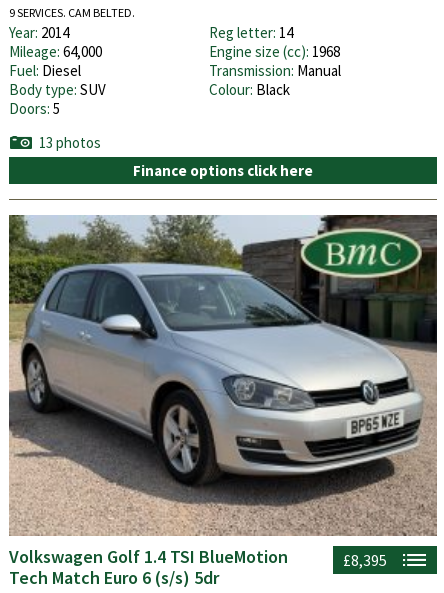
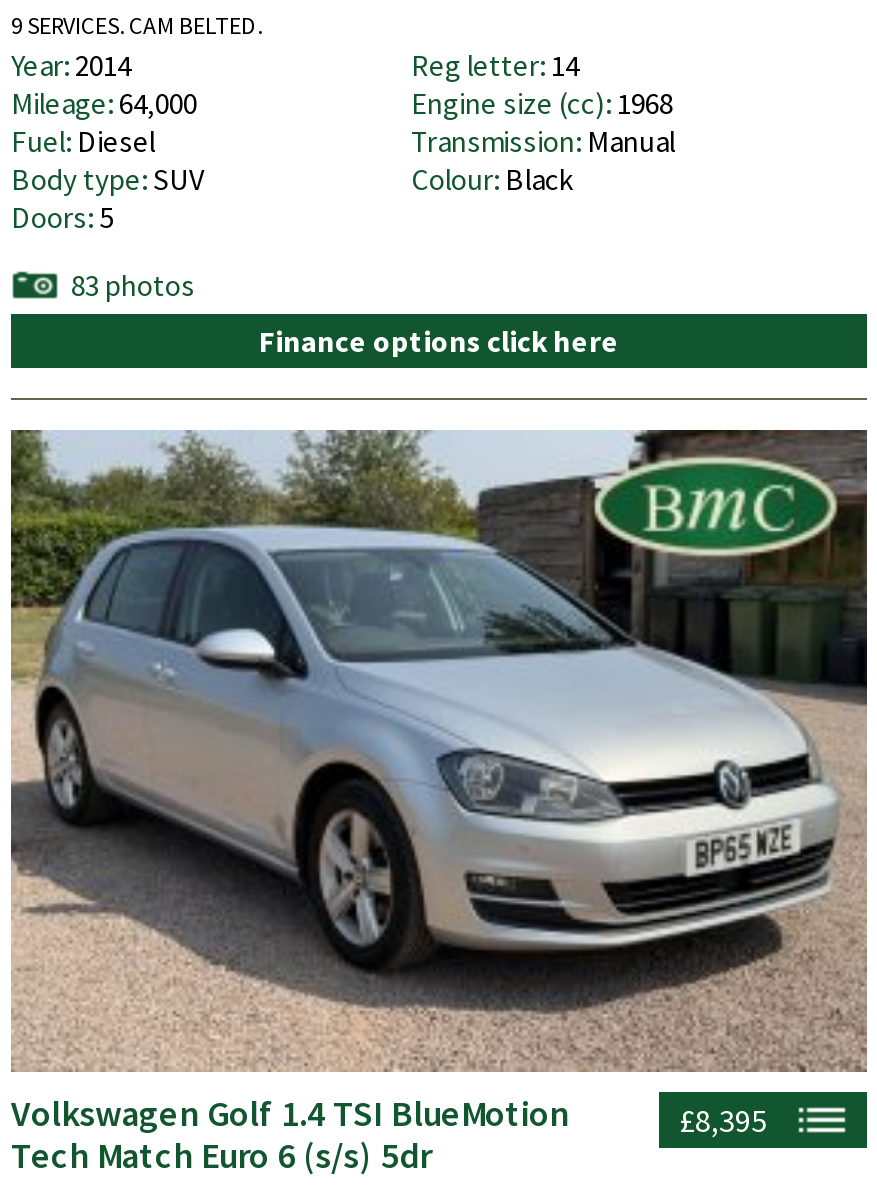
- 13 photos
+ 83 photos
